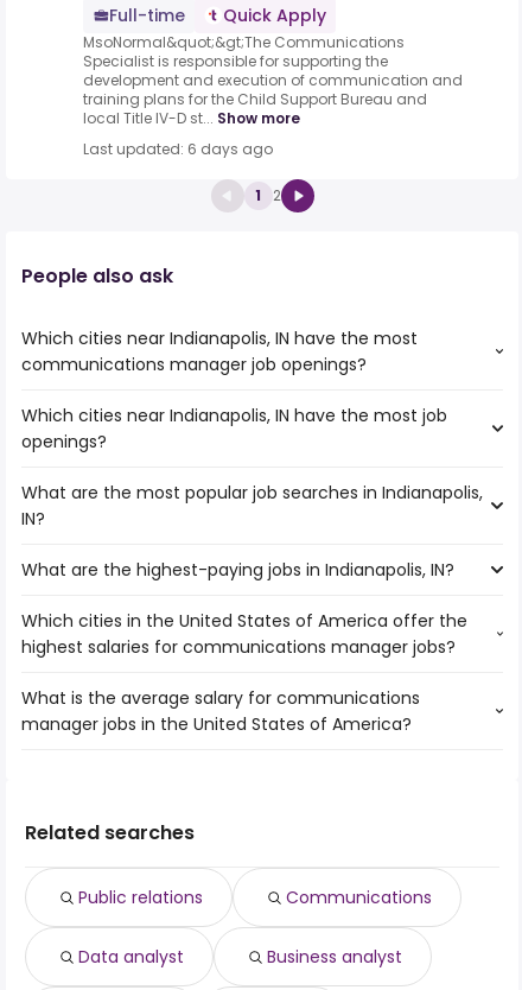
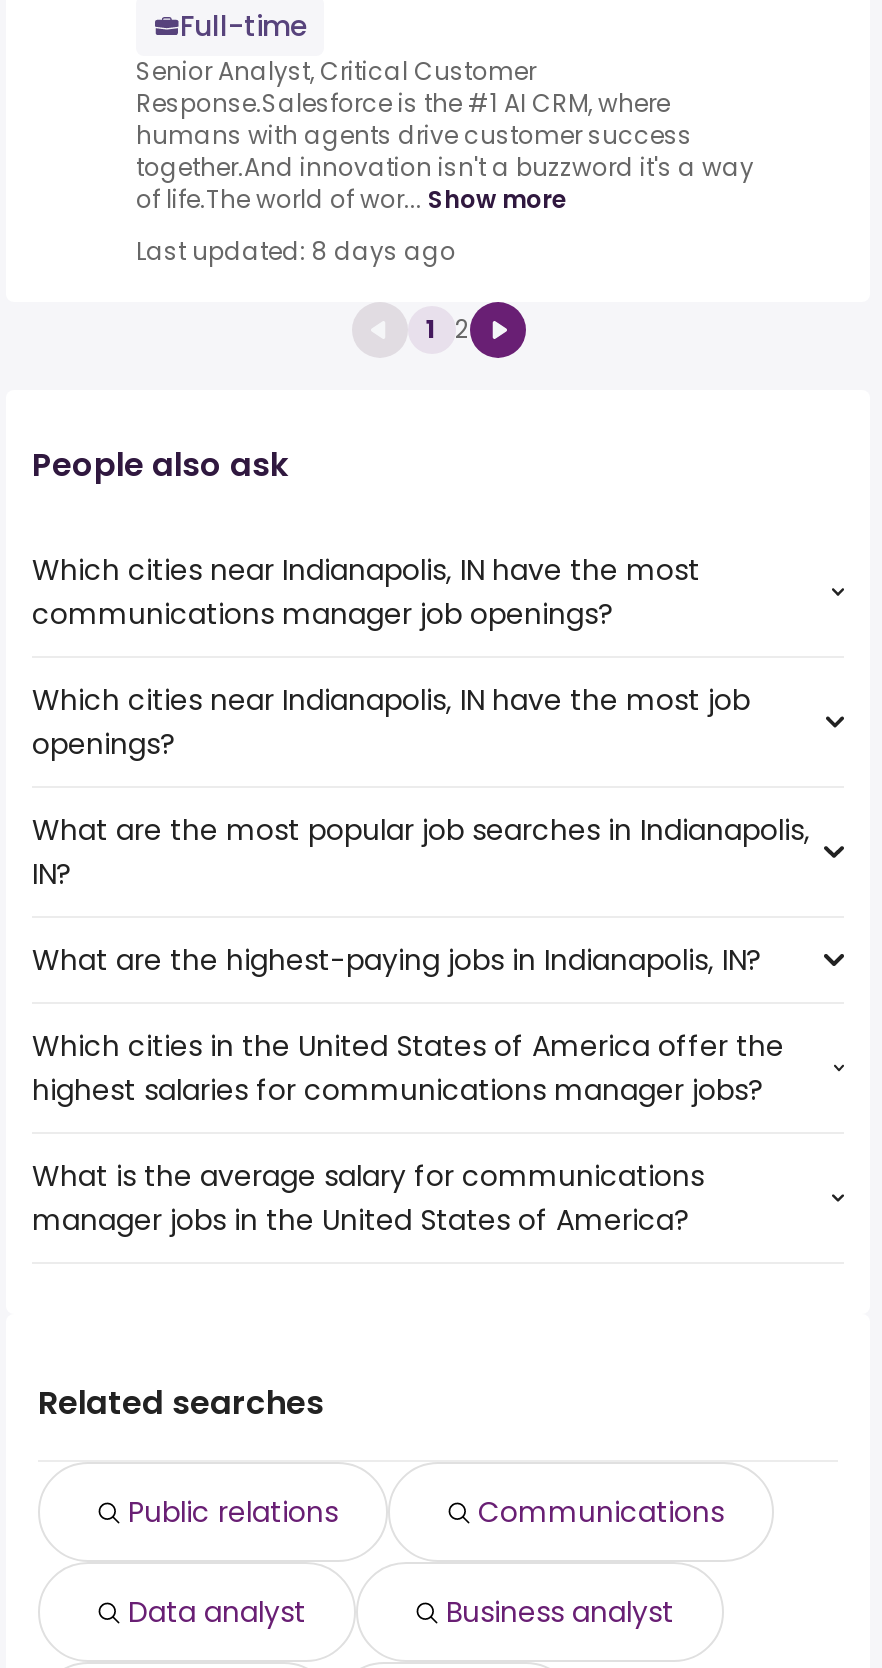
- Quick Apply
- MsoNormal&quot;&gt;The Communications
- Specialist is responsible for supporting the
- development and execution of communication and
- training plans for the Child Support Bureau and
- local Title IV-D st... Show more
+ Senior Analyst, Critical Customer
+ Response.Salesforce is the #1 AI CRM, where
+ humans with agents drive customer success
+ together.And innovation isn't a buzzword it's a way
+ of life.The world of wor... Show more

- Last updated: 6 days ago
+ Last updated: 8 days ago
